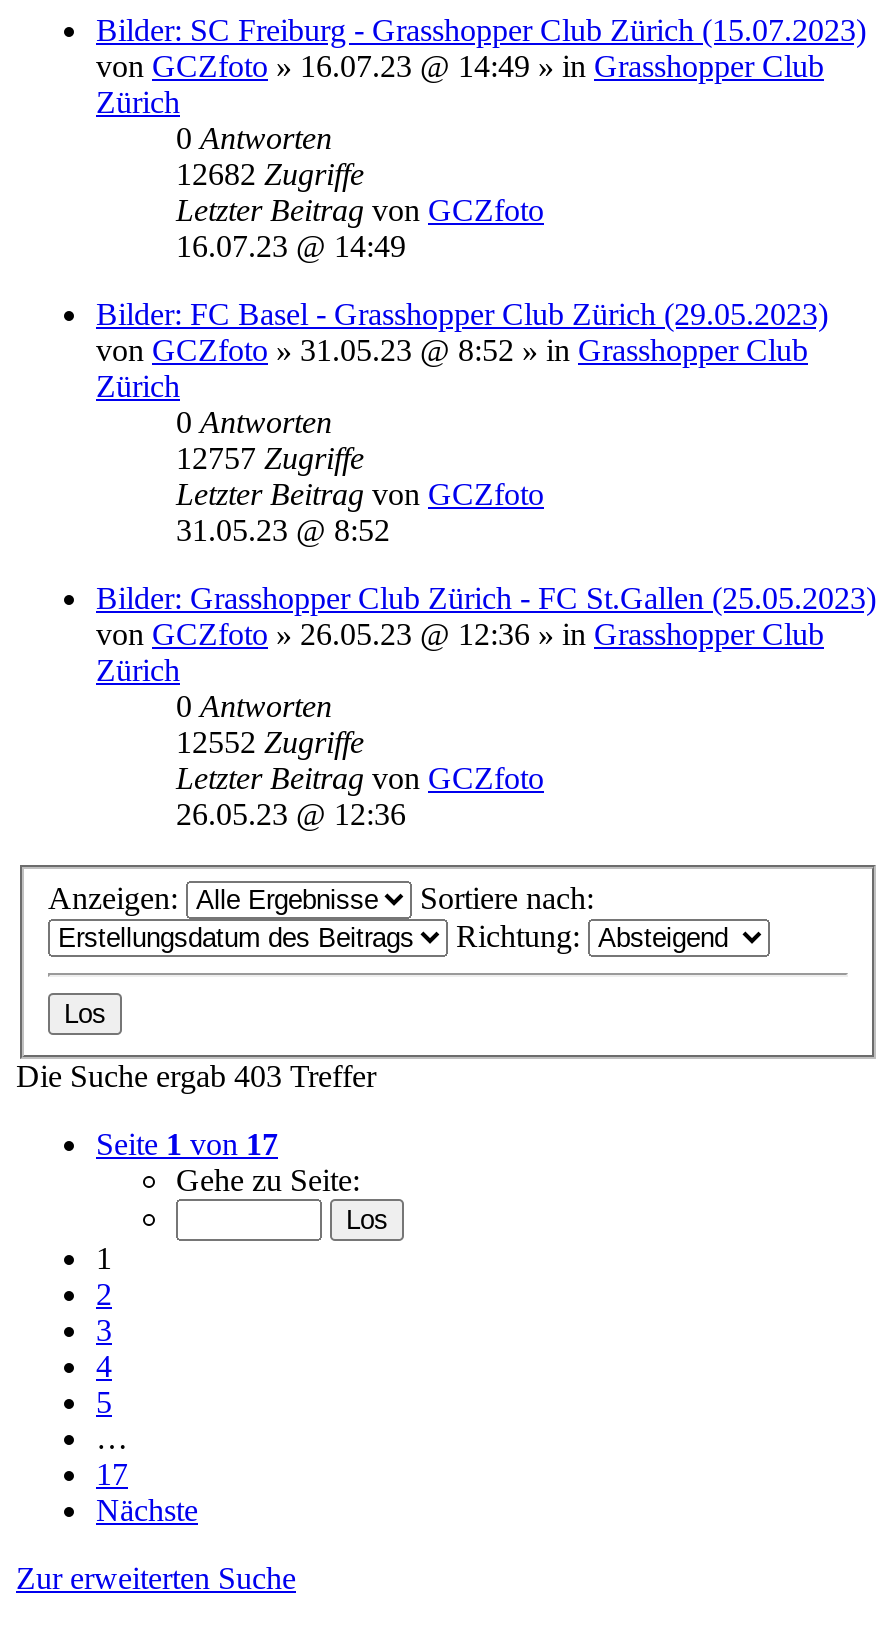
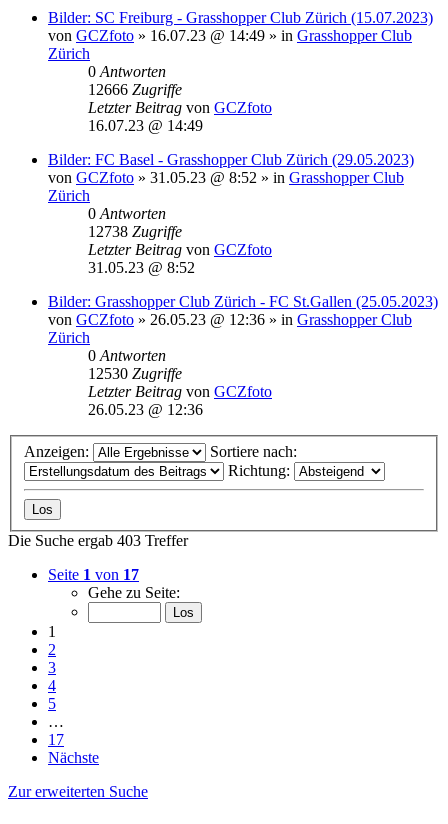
- 12682 Zugriffe
+ 12666 Zugriffe

- 12757 Zugriffe
+ 12738 Zugriffe

- 12552 Zugriffe
+ 12530 Zugriffe
